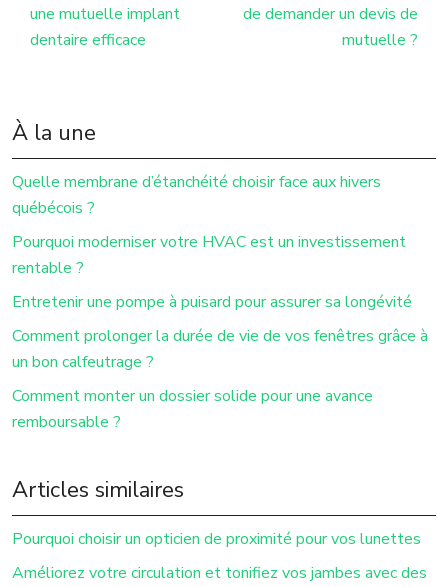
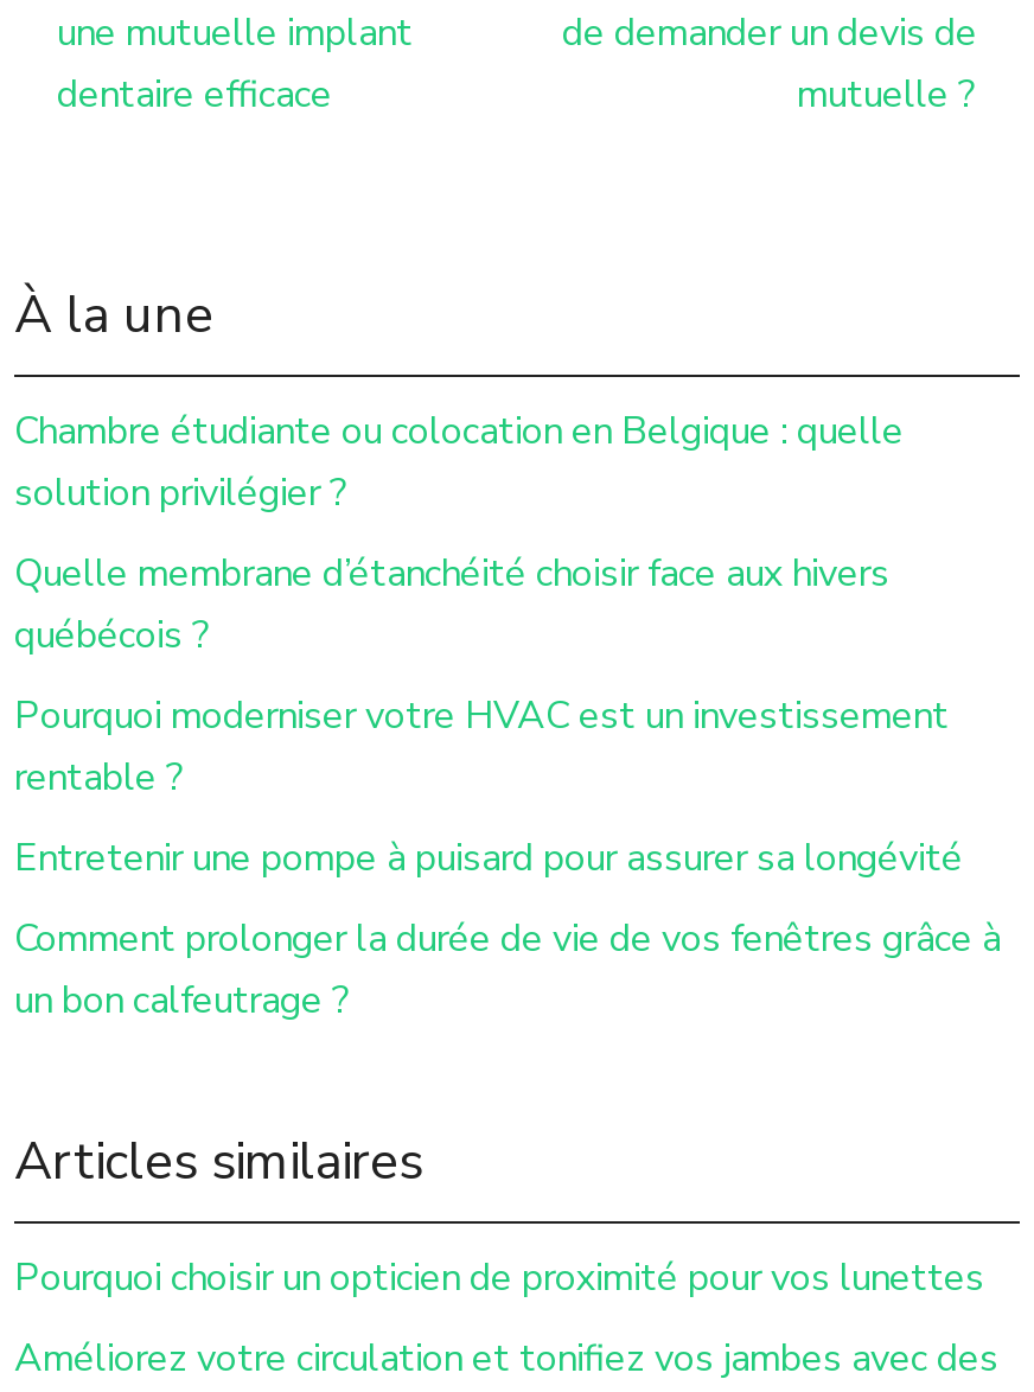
+ Chambre étudiante ou colocation en Belgique : quelle
+ solution privilégier ?

moved down: Quelle membrane d’étanchéité choisir face aux hivers | québécois ? | Pourquoi moderniser votre HVAC est un investissement | rentable ? | Entretenir une pompe à puisard pour assurer sa longévité | Comment prolonger la durée de vie de vos fenêtres grâce à | un bon calfeutrage ?

- Comment monter un dossier solide pour une avance
- remboursable ?
